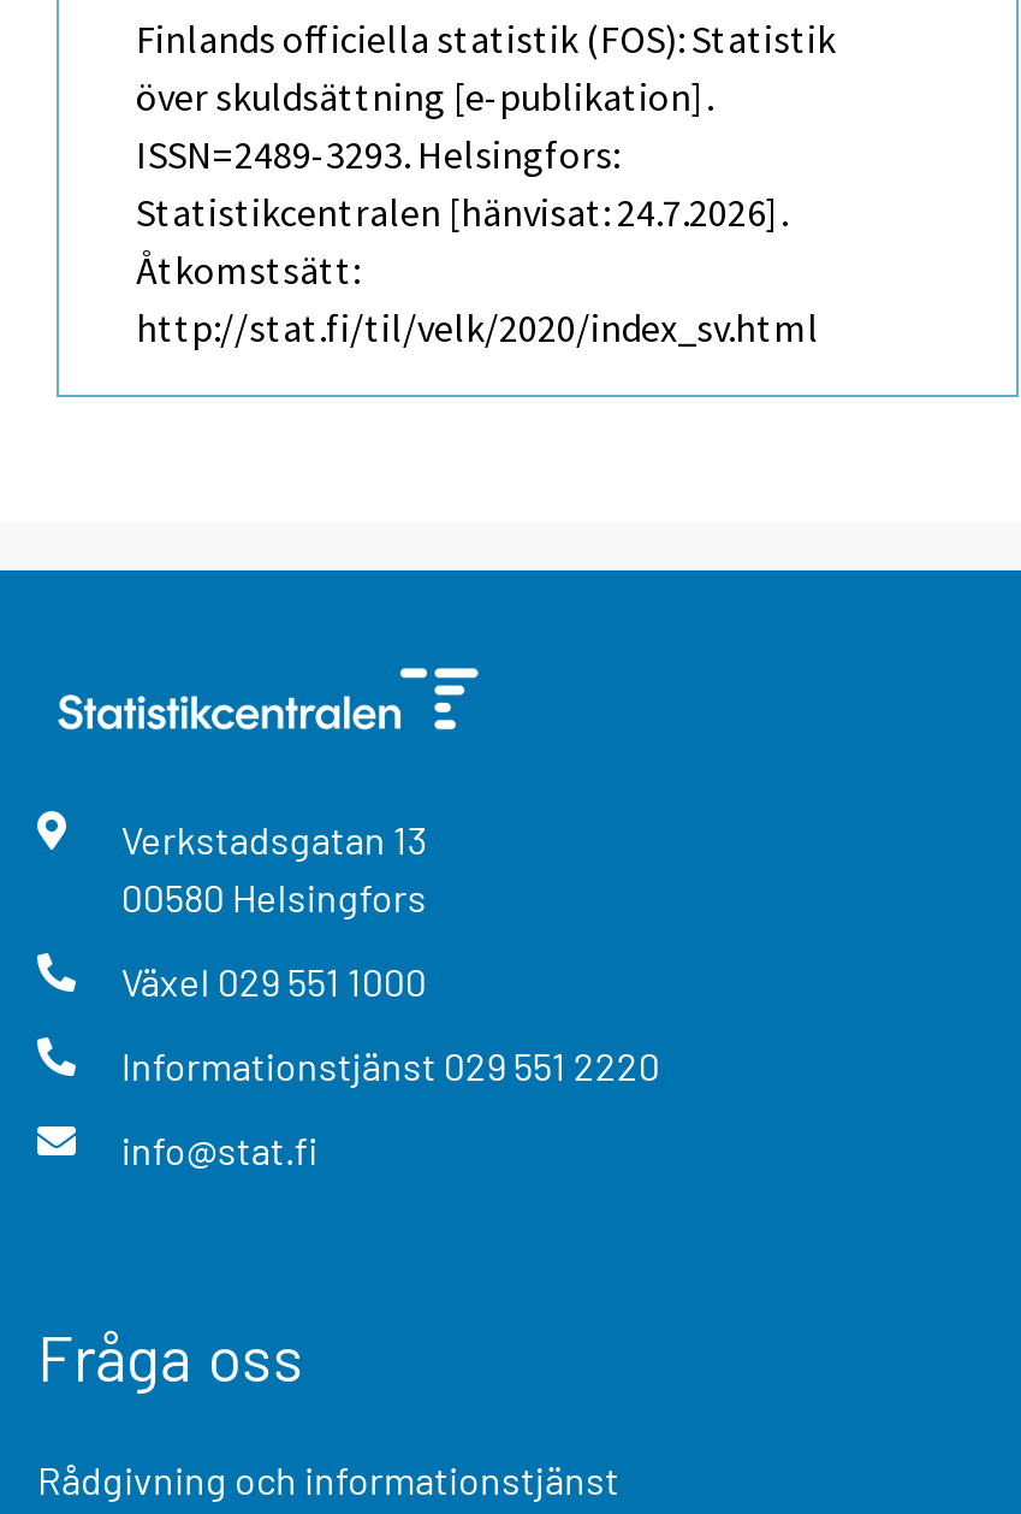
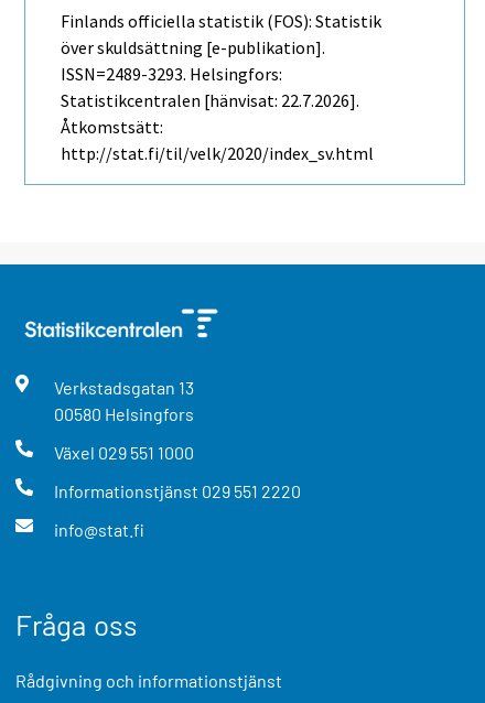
- Statistikcentralen [hänvisat: 24.7.2026].
+ Statistikcentralen [hänvisat: 22.7.2026].
